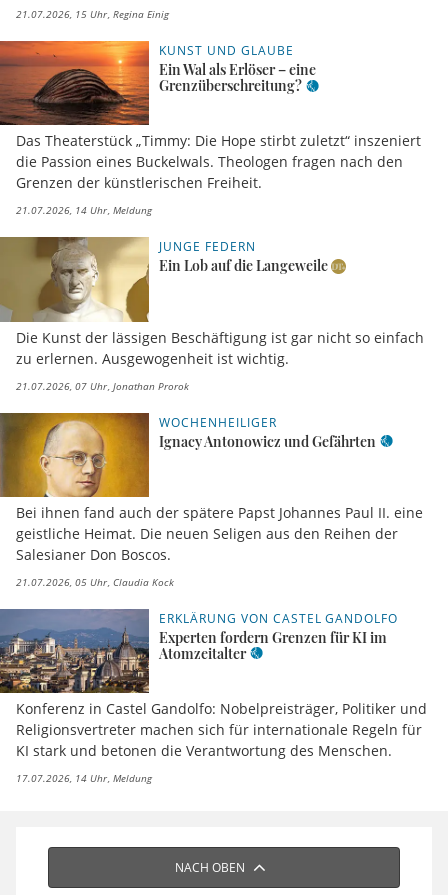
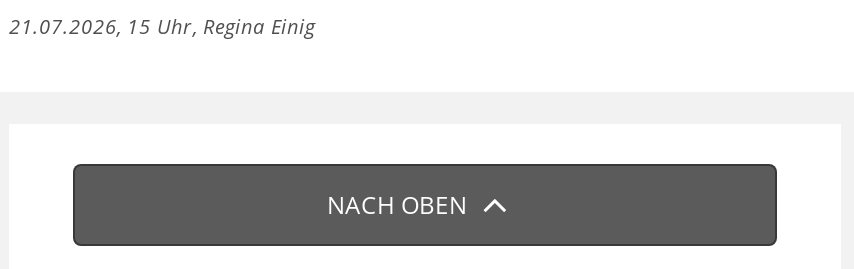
- [image]
- KUNST UND GLAUBE
- Ein Wal als Erlöser – eine
- Grenzüberschreitung?
- Das Theaterstück „Timmy: Die Hope stirbt zuletzt“ inszeniert
- die Passion eines Buckelwals. Theologen fragen nach den
- Grenzen der künstlerischen Freiheit.
- 21.07.2026, 14 Uhr Meldung
- JUNGE FEDERN
- Ein Lob auf die Langeweile

- [image]
- Die Kunst der lässigen Beschäftigung ist gar nicht so einfach
- zu erlernen. Ausgewogenheit ist wichtig.
- 21.07.2026, 07 Uhr Jonathan Prorok
- WOCHENHEILIGER
- Ignacy Antonowicz und Gefährten

- [image]
- Bei ihnen fand auch der spätere Papst Johannes Paul II. eine
- geistliche Heimat. Die neuen Seligen aus den Reihen der
- Salesianer Don Boscos.
- 21.07.2026, 05 Uhr Claudia Kock
- ERKLÄRUNG VON CASTEL GANDOLFO
- Experten fordern Grenzen für KI im
- Atomzeitalter
- Konferenz in Castel Gandolfo: Nobelpreisträger, Politiker und
- Religionsvertreter machen sich für internationale Regeln für
- KI stark und betonen die Verantwortung des Menschen.
- 17.07.2026, 14 Uhr Meldung

- [image]
